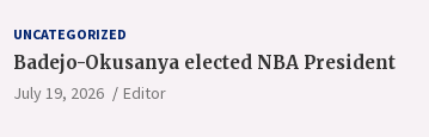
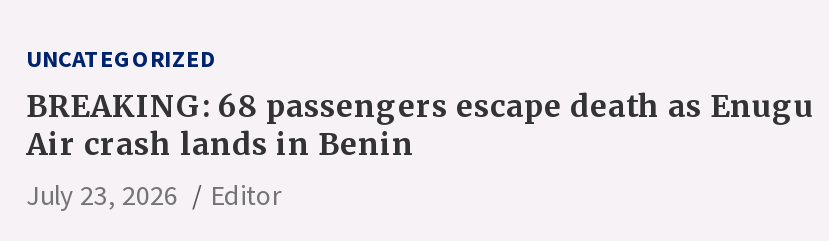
- Badejo-Okusanya elected NBA President
- July 19, 2026
+ BREAKING: 68 passengers escape death as Enugu
+ Air crash lands in Benin
+ July 23, 2026
